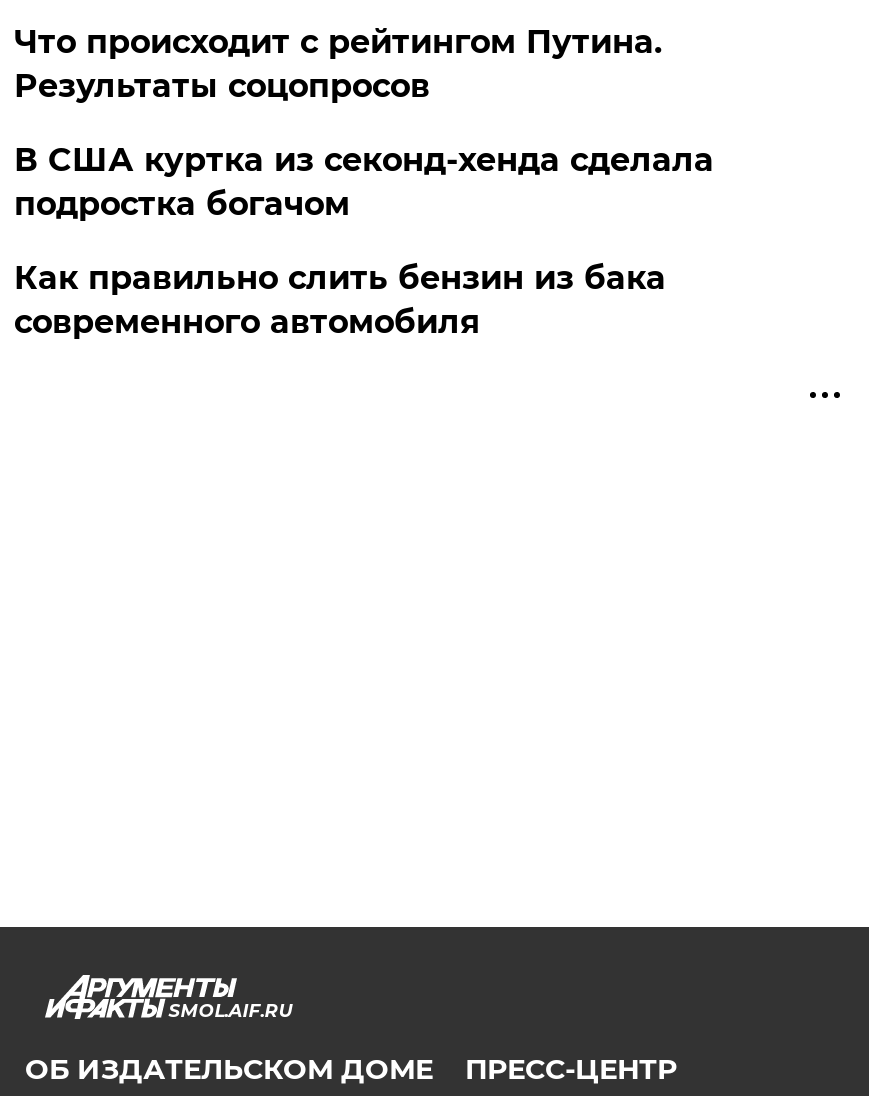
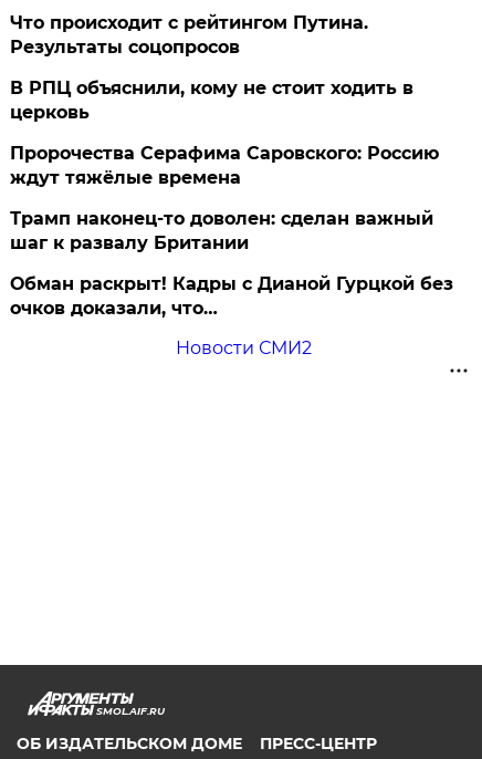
- В США куртка из секонд-хенда сделала
- подростка богачом
- Как правильно слить бензин из бака
- современного автомобиля
+ В РПЦ объяснили, кому не стоит ходить в
+ церковь
+ Пророчества Серафима Саровского: Россию
+ ждут тяжёлые времена
+ Трамп наконец-то доволен: сделан важный
+ шаг к развалу Британии
+ Обман раскрыт! Кадры с Дианой Гурцкой без
+ очков доказали, что…
+ Новости СМИ2
